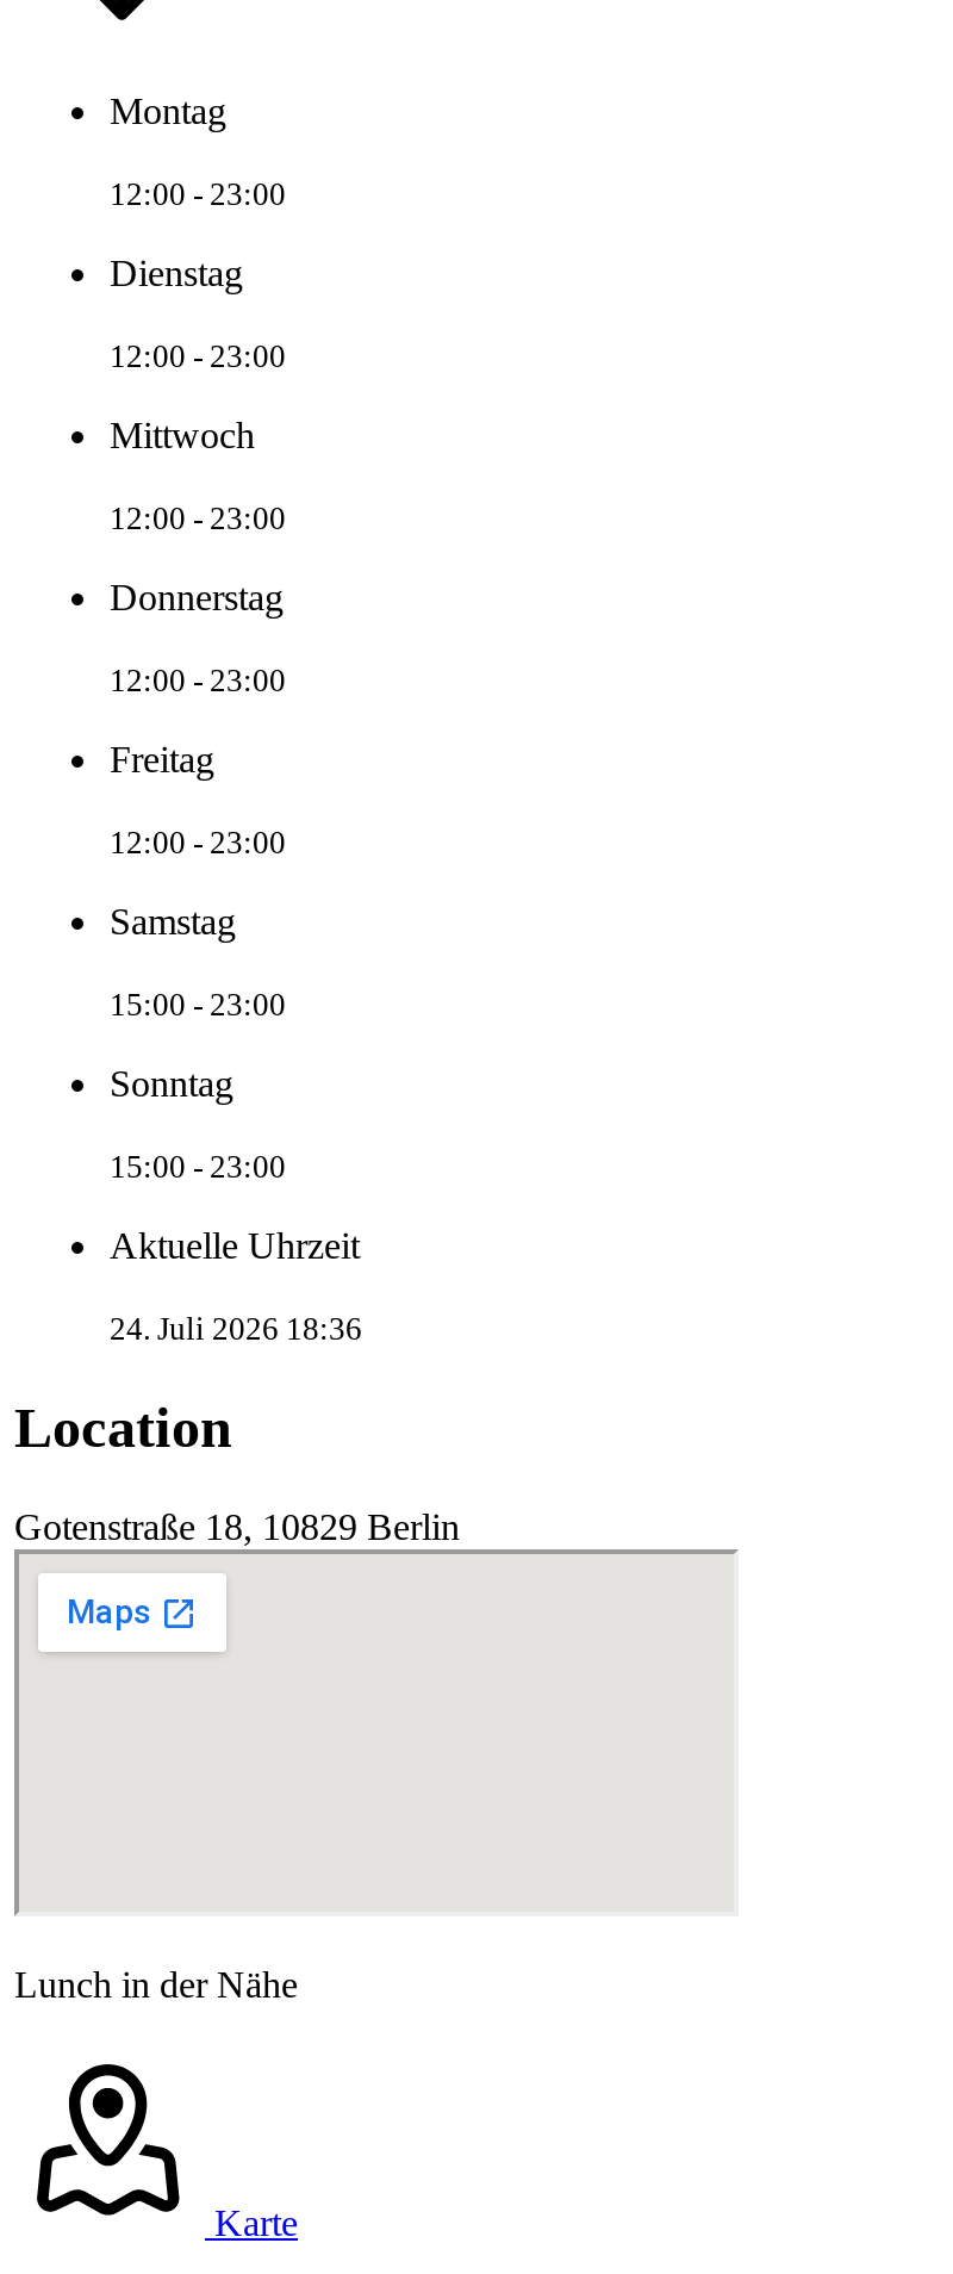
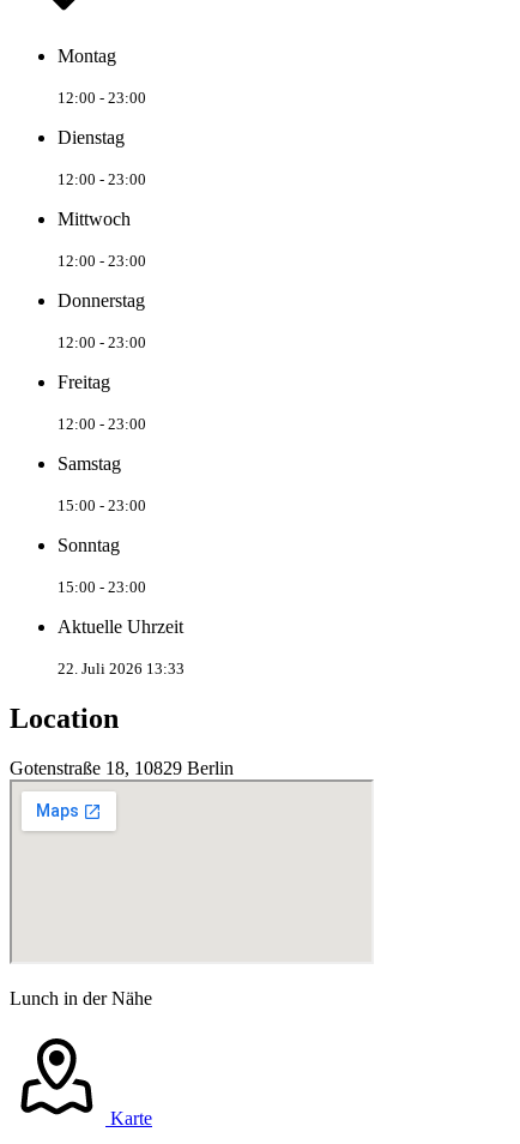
- 24. Juli 2026 18:36
+ 22. Juli 2026 13:33
